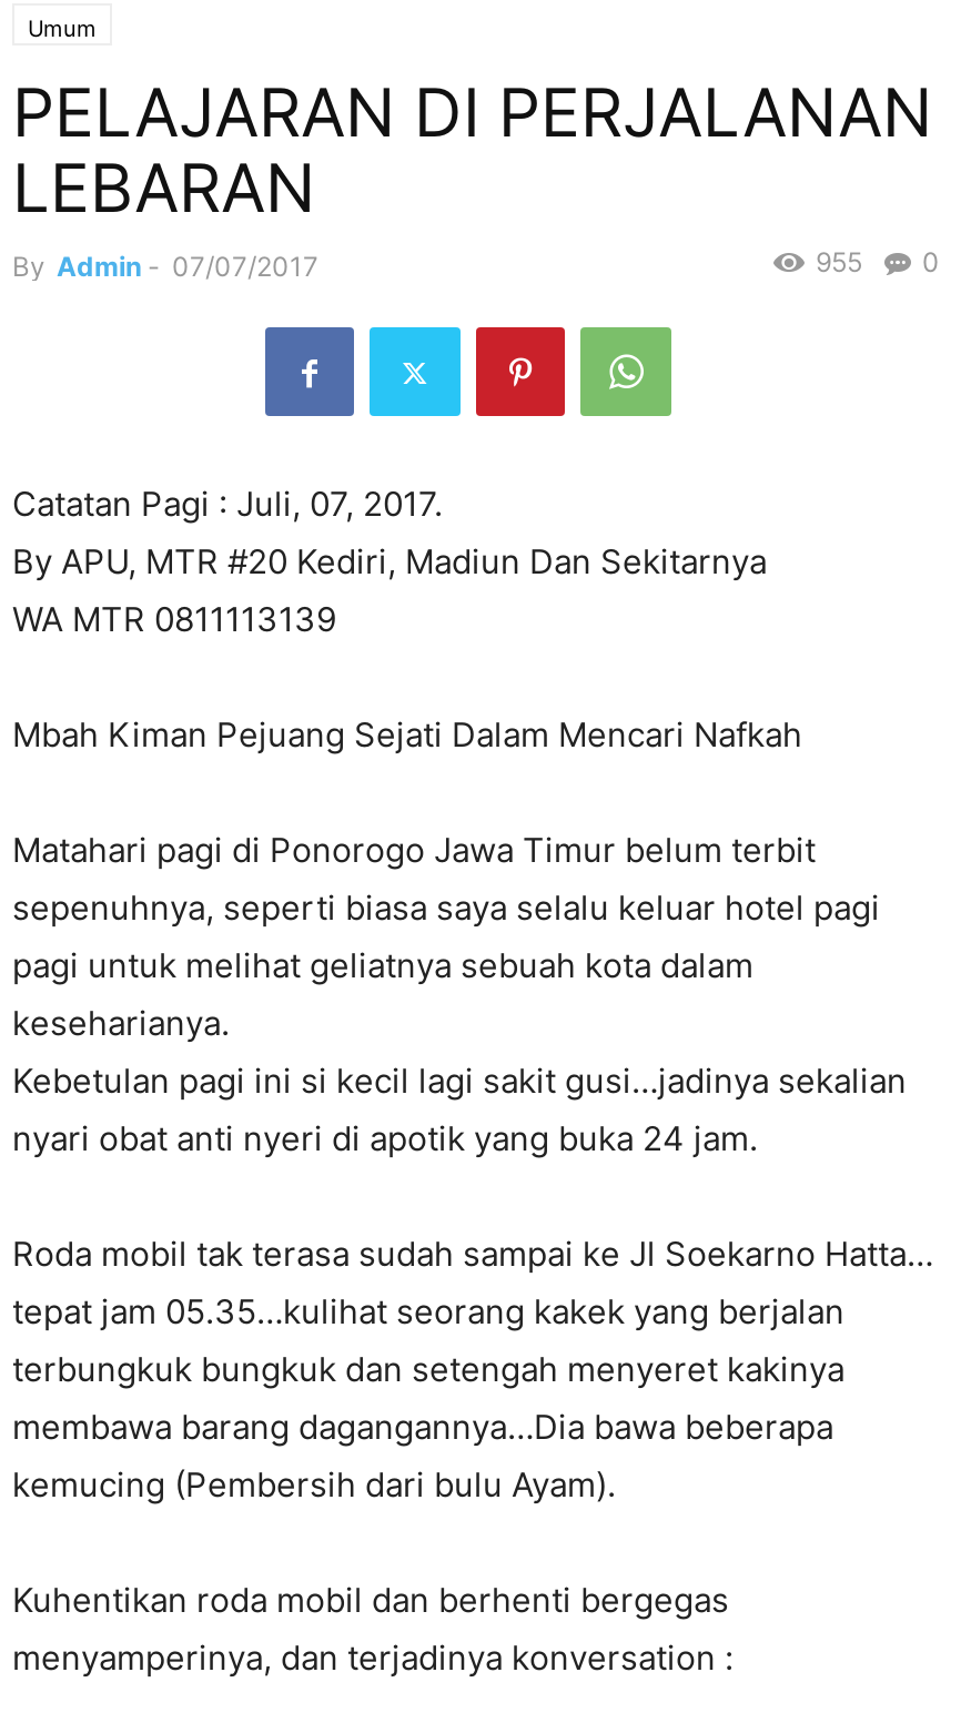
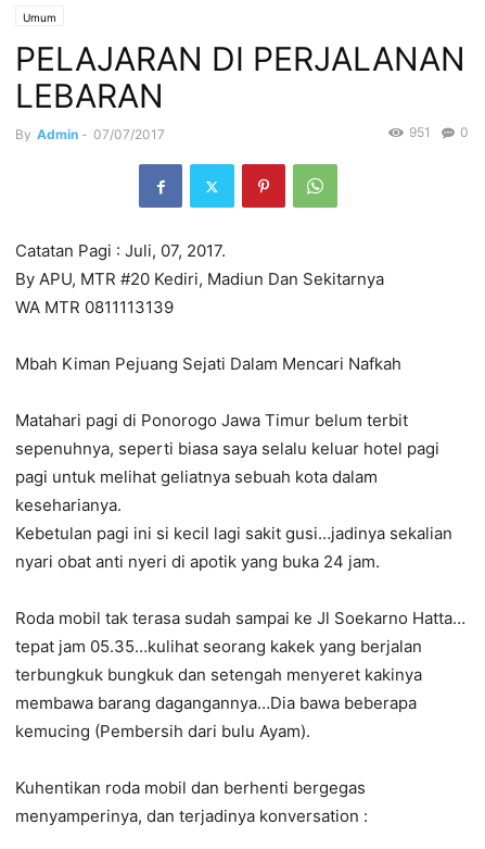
- 955 0
+ 951 0
